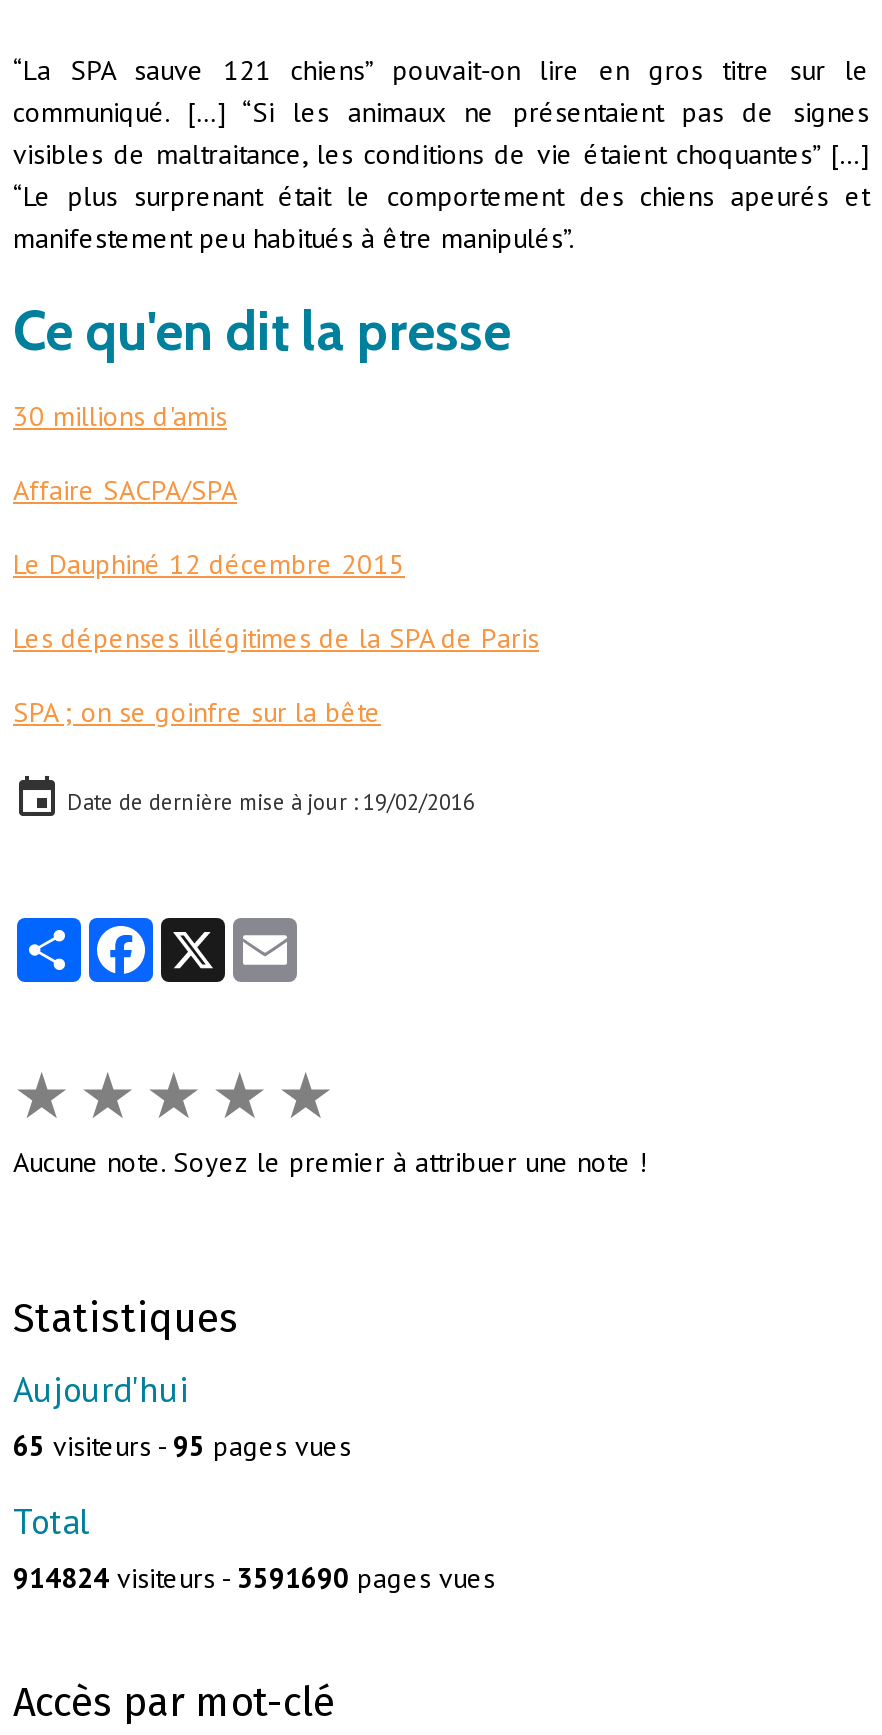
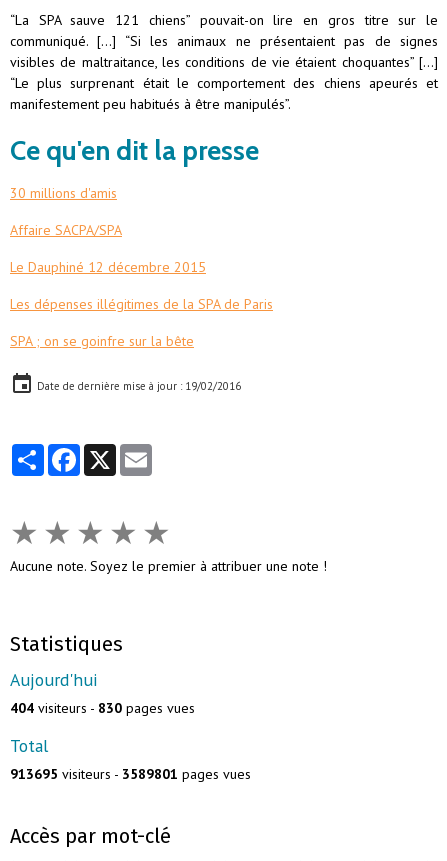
- 65 visiteurs - 95 pages vues
+ 404 visiteurs - 830 pages vues

- 914824 visiteurs - 3591690 pages vues
+ 913695 visiteurs - 3589801 pages vues
